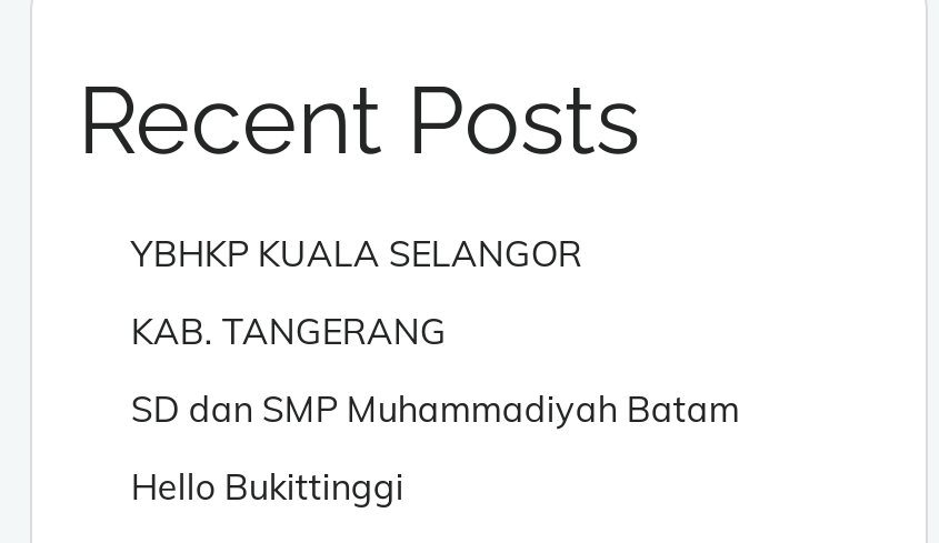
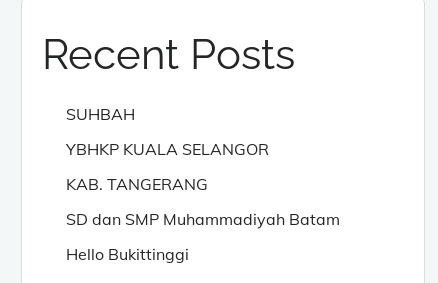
+ SUHBAH
